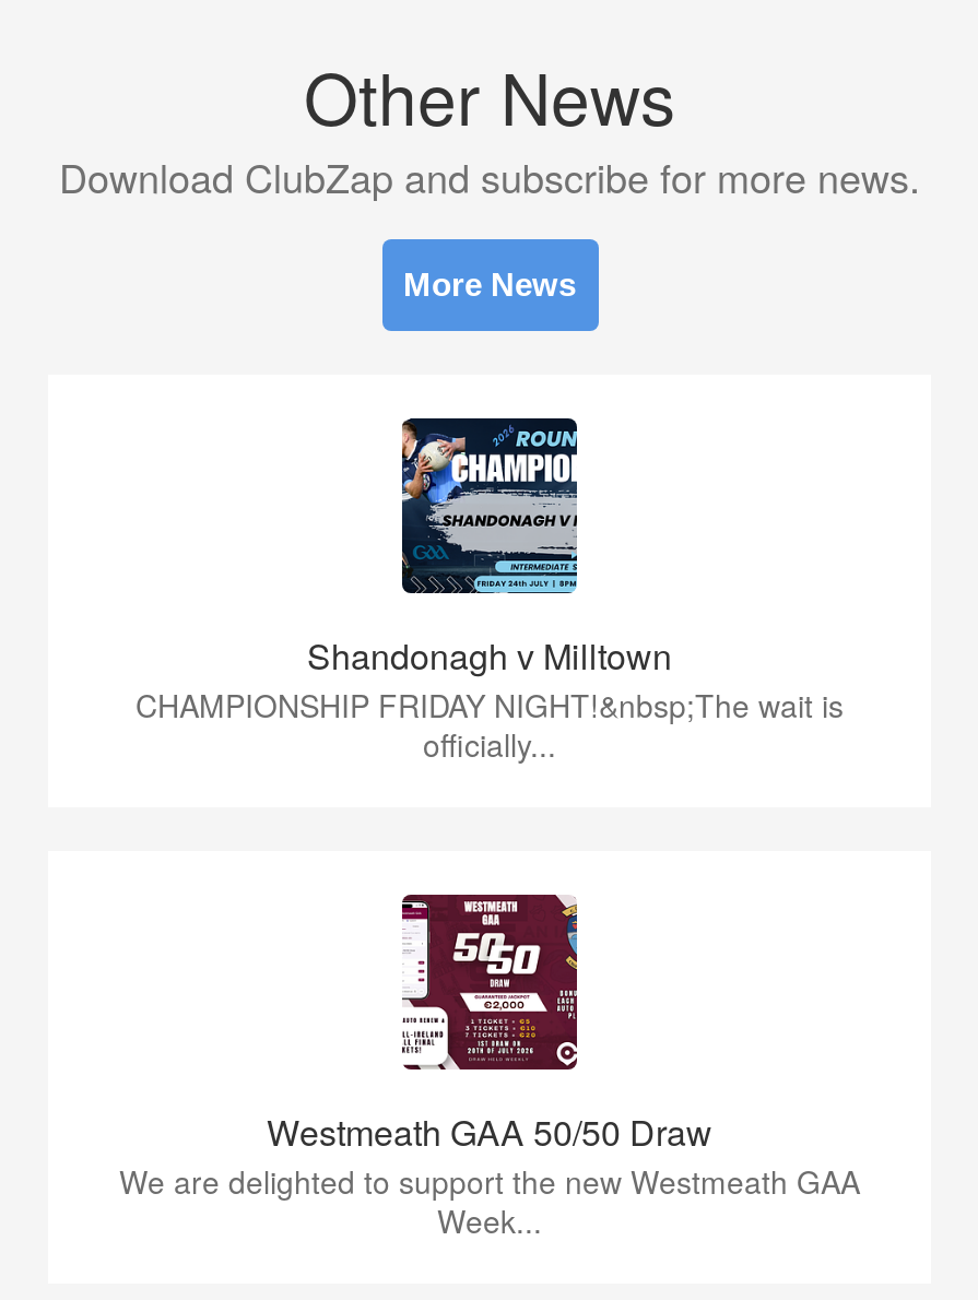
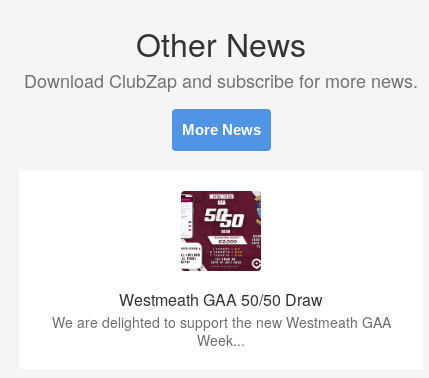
- [image]
- Shandonagh v Milltown
- CHAMPIONSHIP FRIDAY NIGHT!&nbsp;The wait is
- officially...
